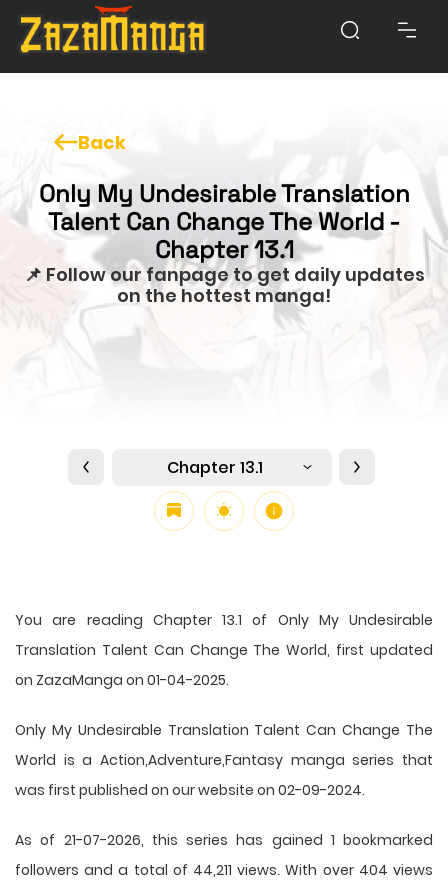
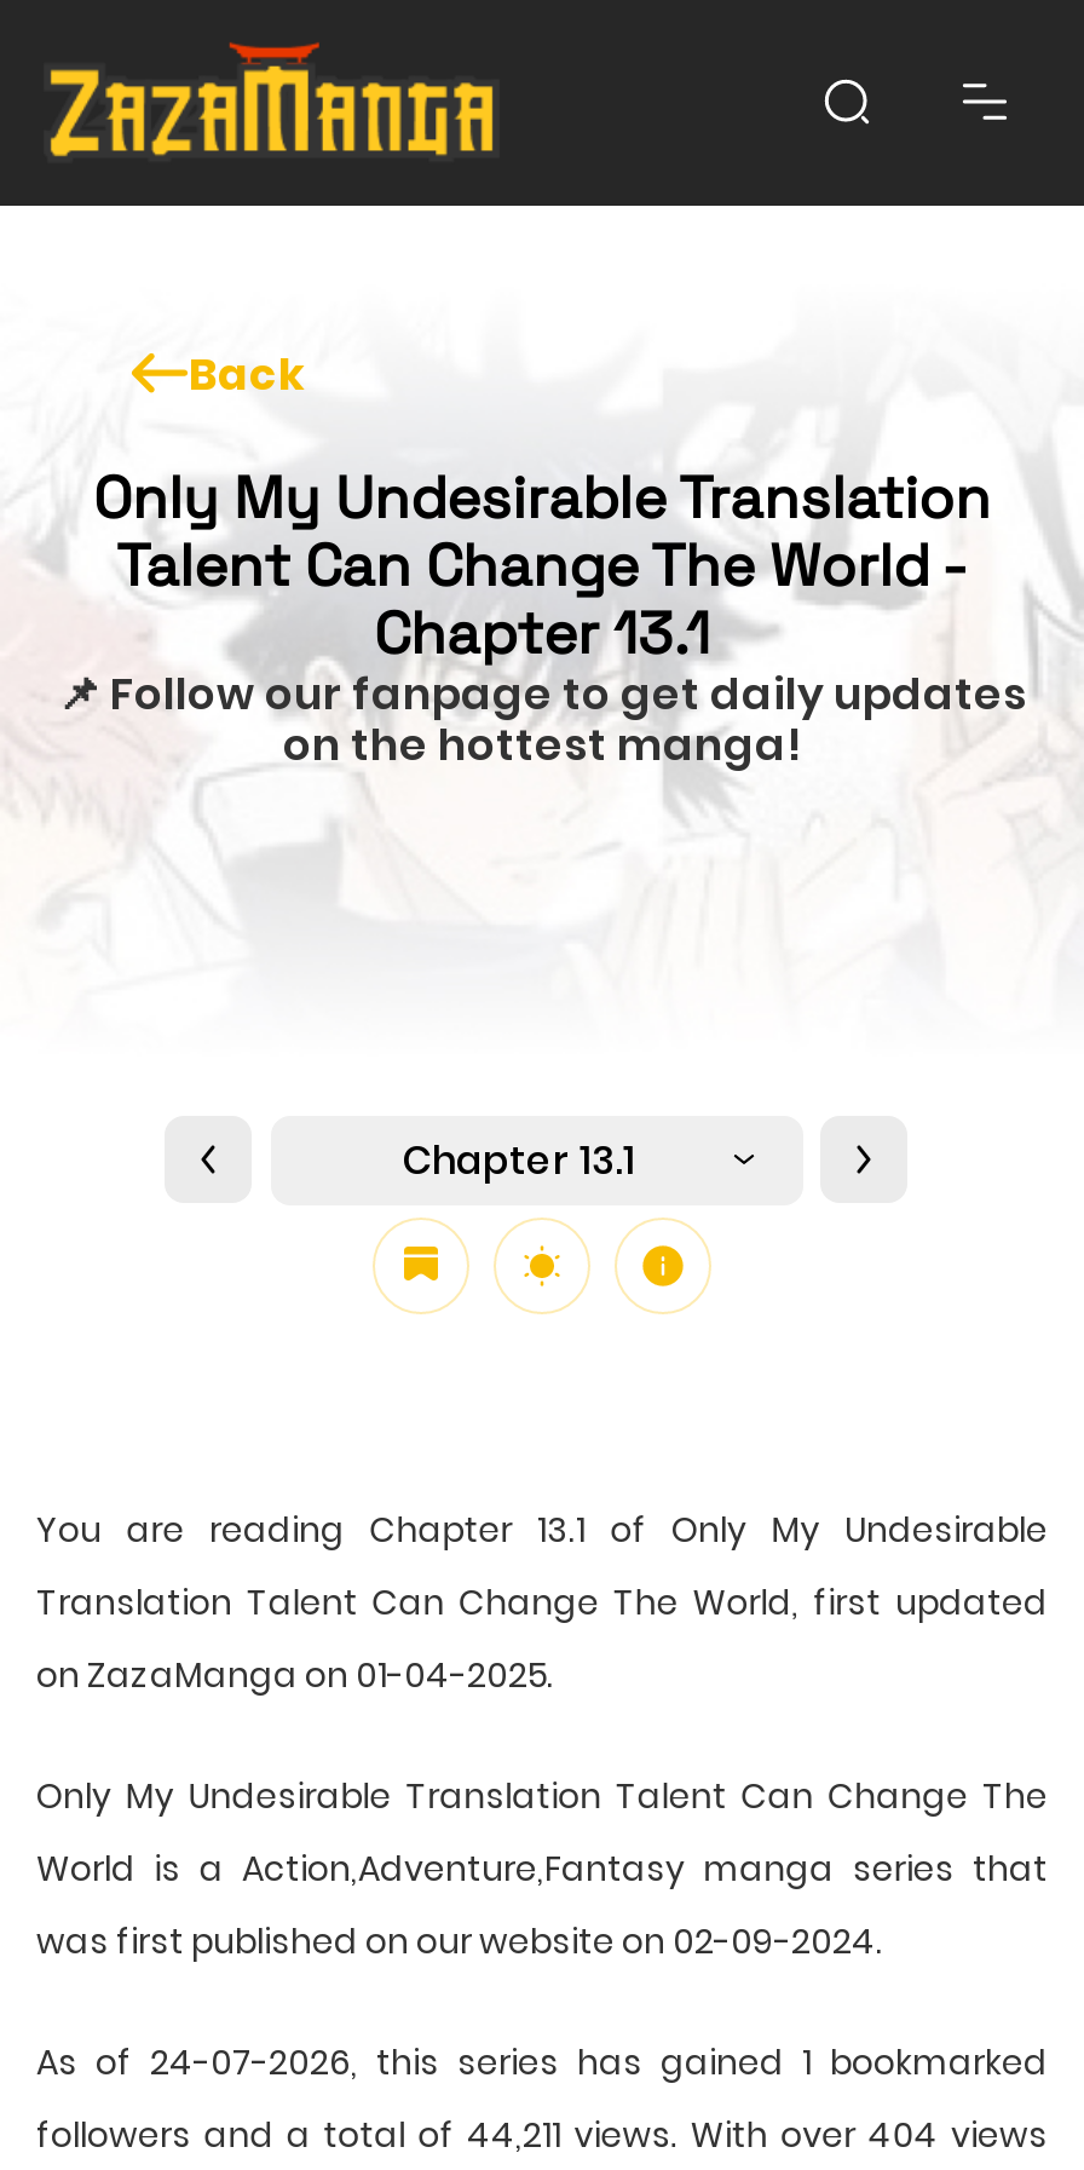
- As of 21-07-2026, this series has gained 1 bookmarked
+ As of 24-07-2026, this series has gained 1 bookmarked
